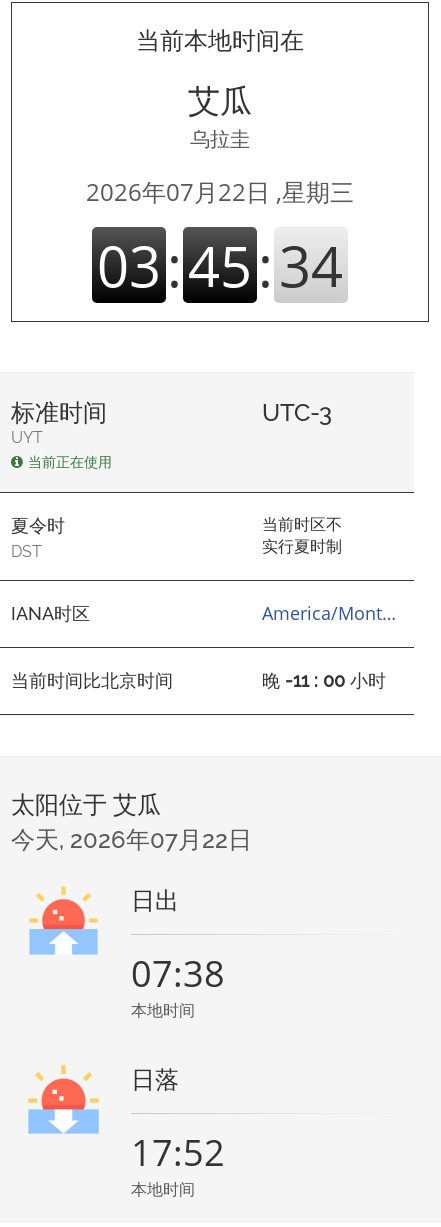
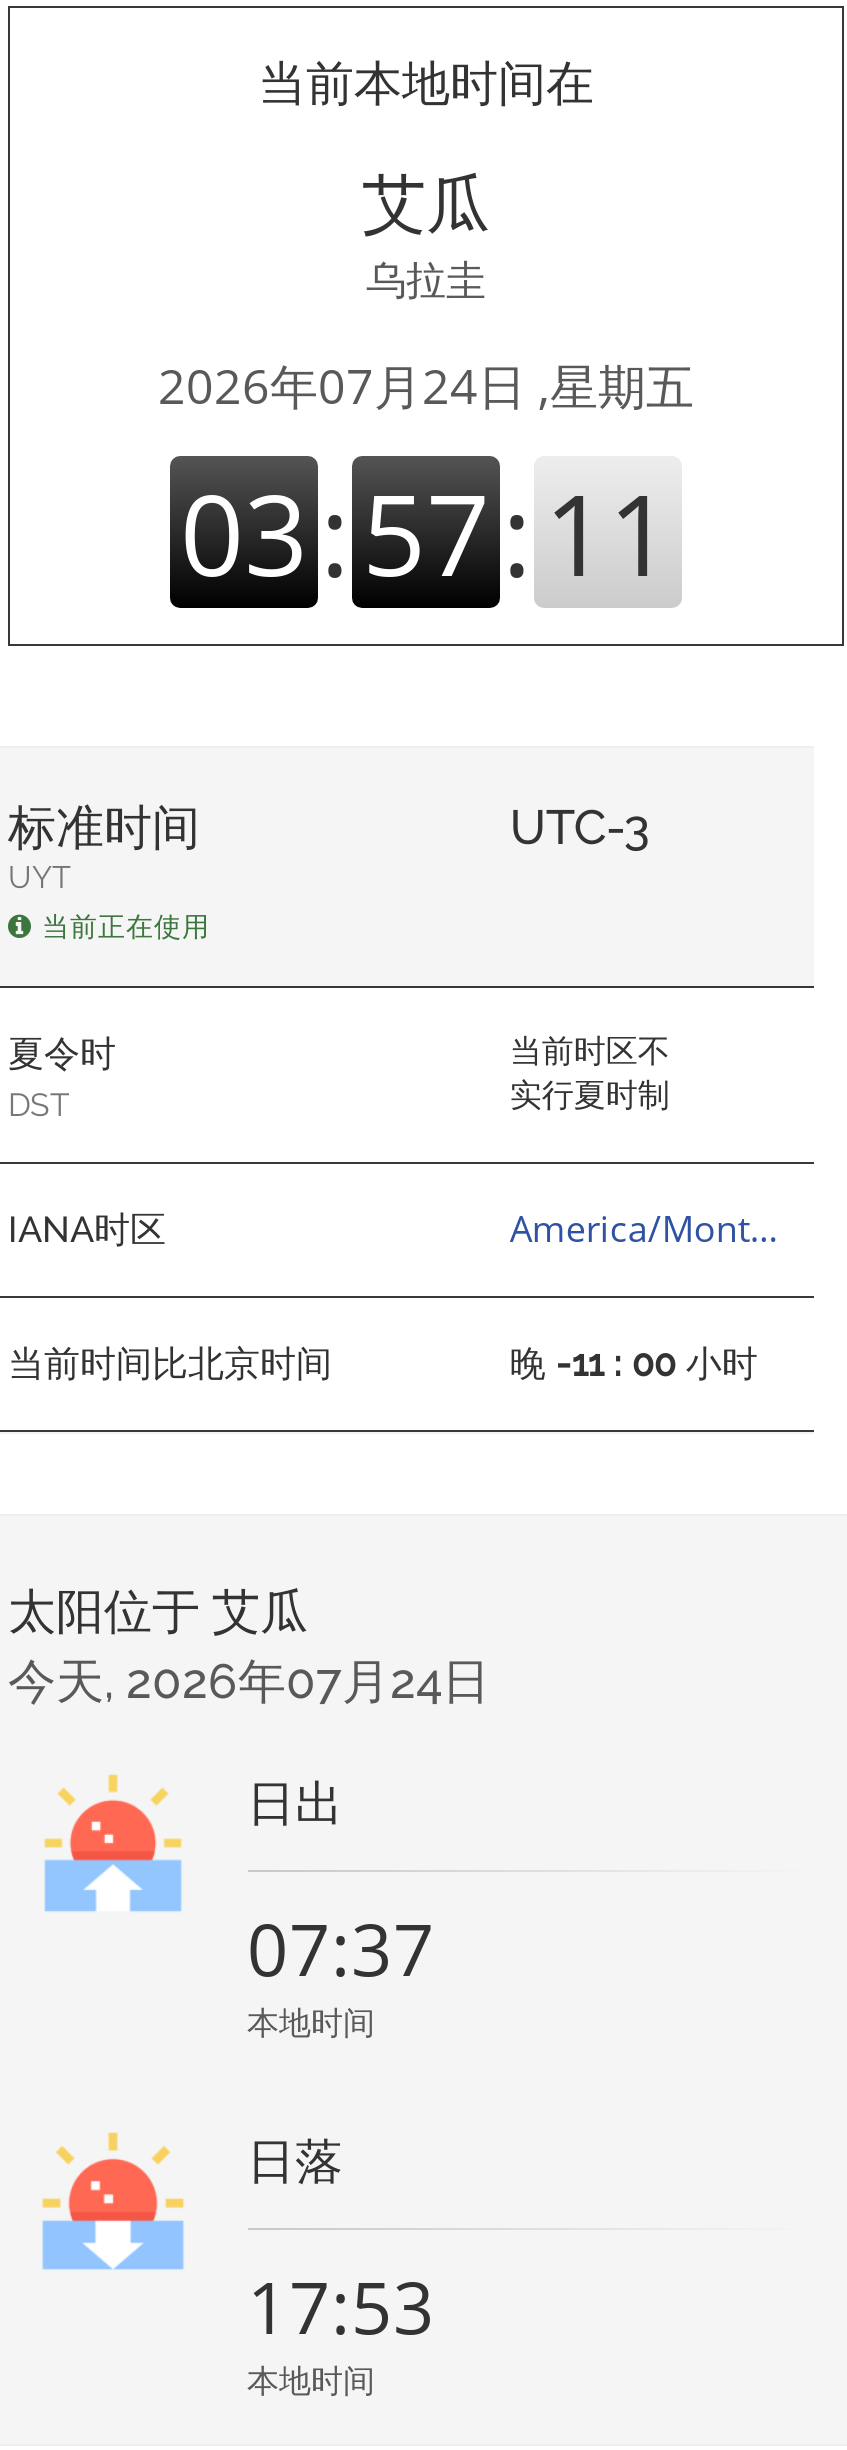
- 2026年07月22日 ,星期三
+ 2026年07月24日 ,星期五

- 03 : 45 : 34
+ 03 : 57 : 11

- 今天, 2026年07月22日
+ 今天, 2026年07月24日

- 07:38
+ 07:37

- 17:52
+ 17:53
